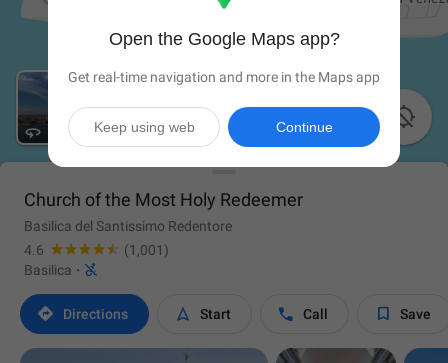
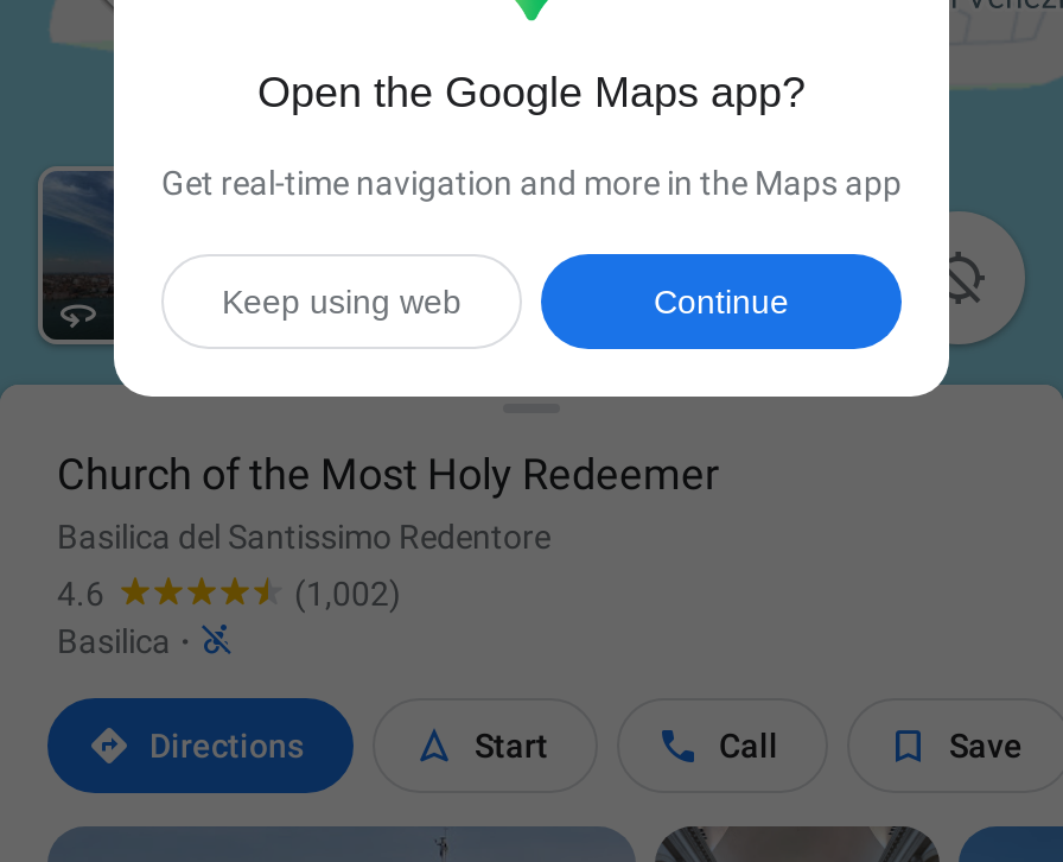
- (1,001)
+ (1,002)
